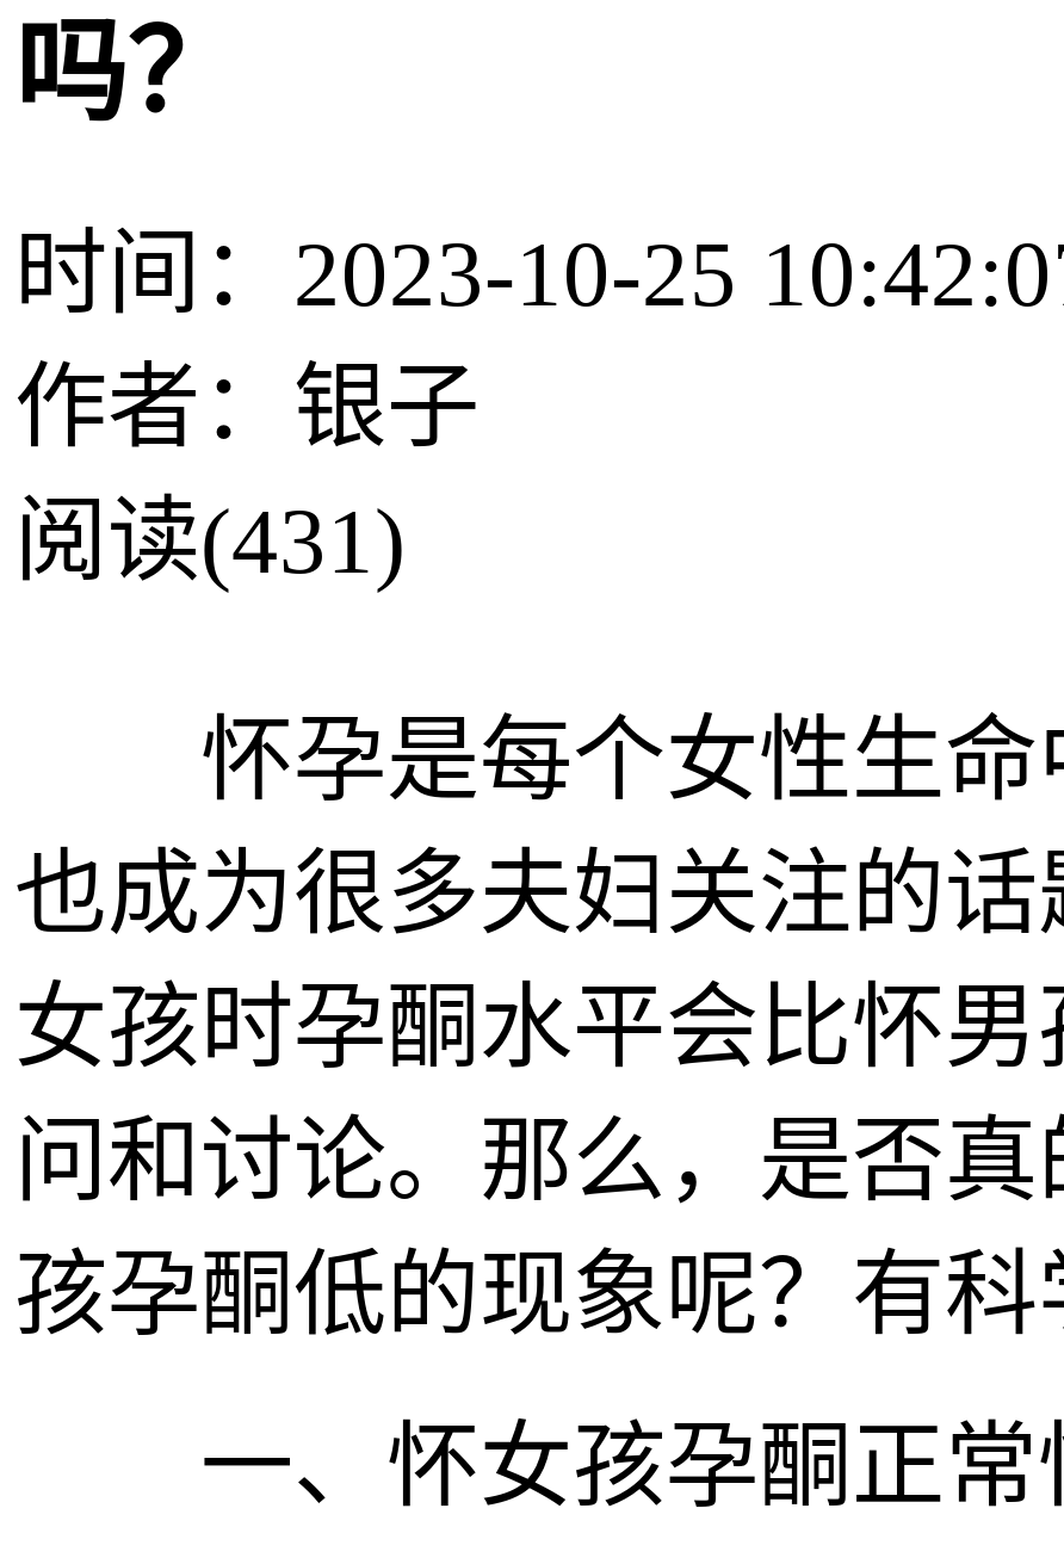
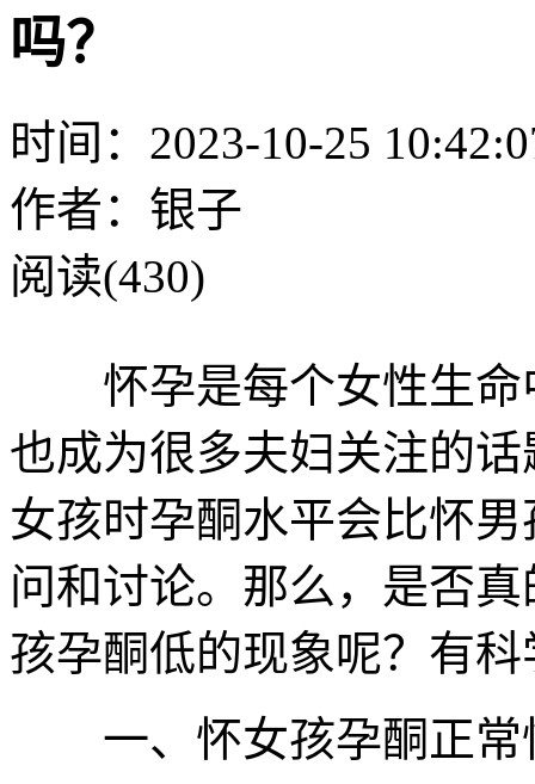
- 阅读(431)
+ 阅读(430)
